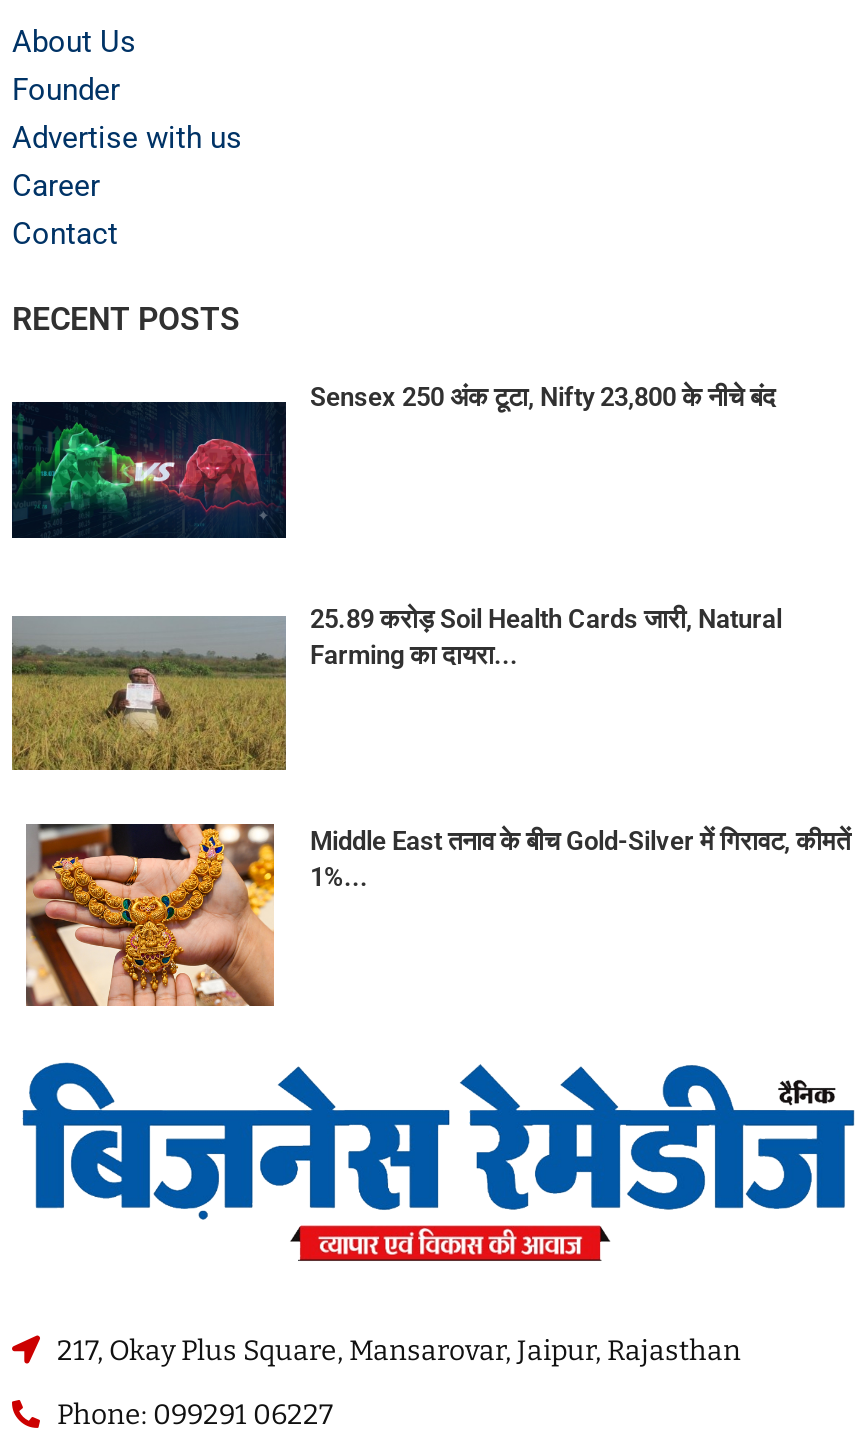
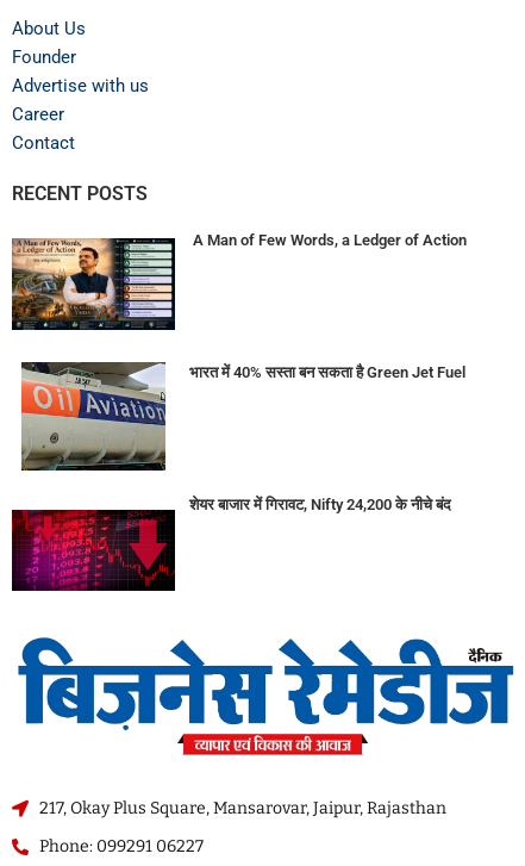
- [image]
- Sensex 250 अंक टूटा, Nifty 23,800 के नीचे बंद
+ [image]
+ A Man of Few Words, a Ledger of Action

- [image]
- 25.89 करोड़ Soil Health Cards जारी, Natural
- Farming का दायरा...
+ [image]
+ भारत में 40% सस्ता बन सकता है Green Jet Fuel

- [image]
- Middle East तनाव के बीच Gold-Silver में गिरावट, कीमतें
- 1%...
+ [image]
+ शेयर बाजार में गिरावट, Nifty 24,200 के नीचे बंद
